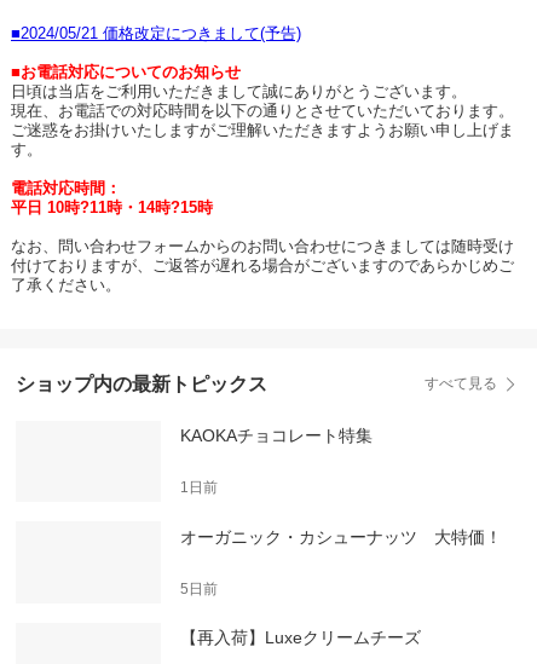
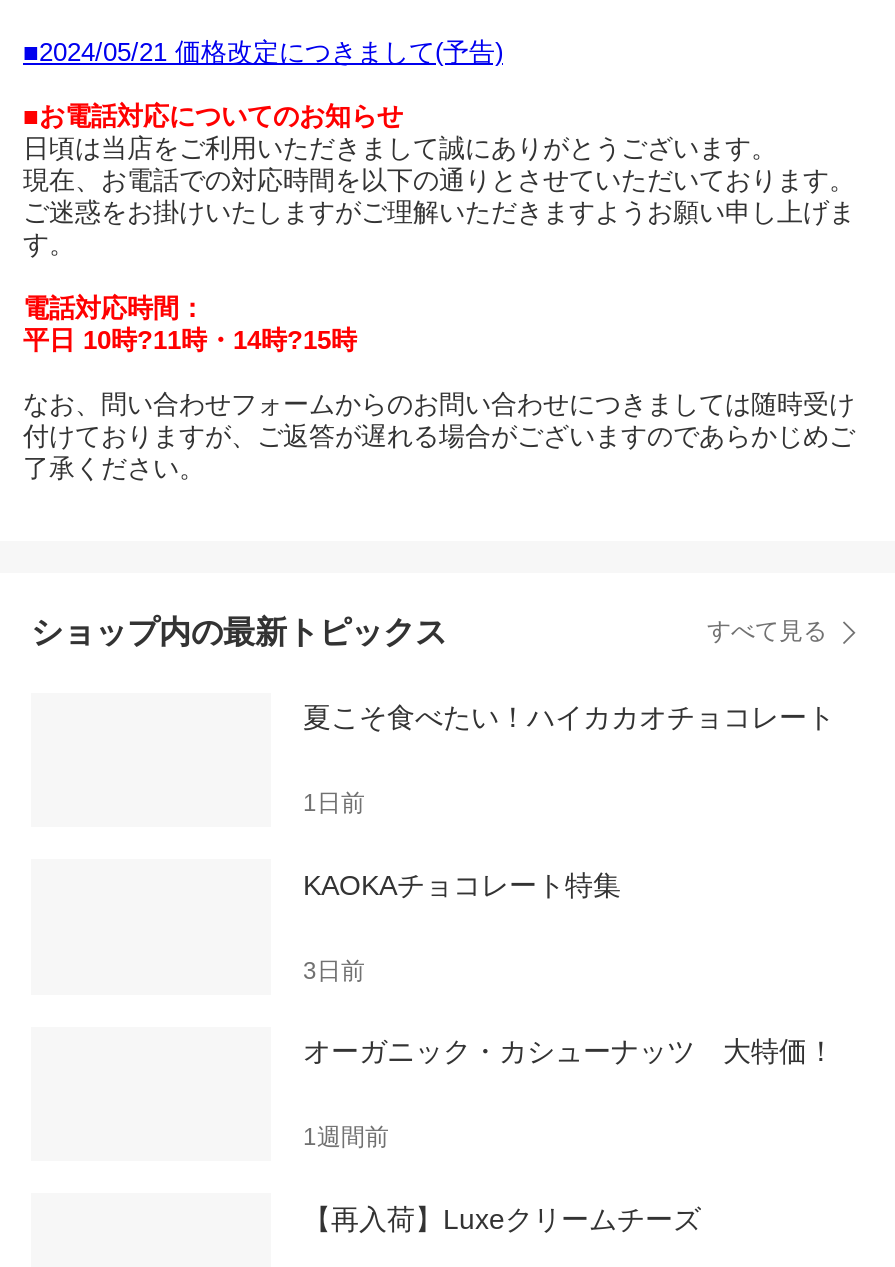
+ 夏こそ食べたい！ハイカカオチョコレート
+ 1日前

- 1日前
+ 3日前

- 5日前
+ 1週間前
